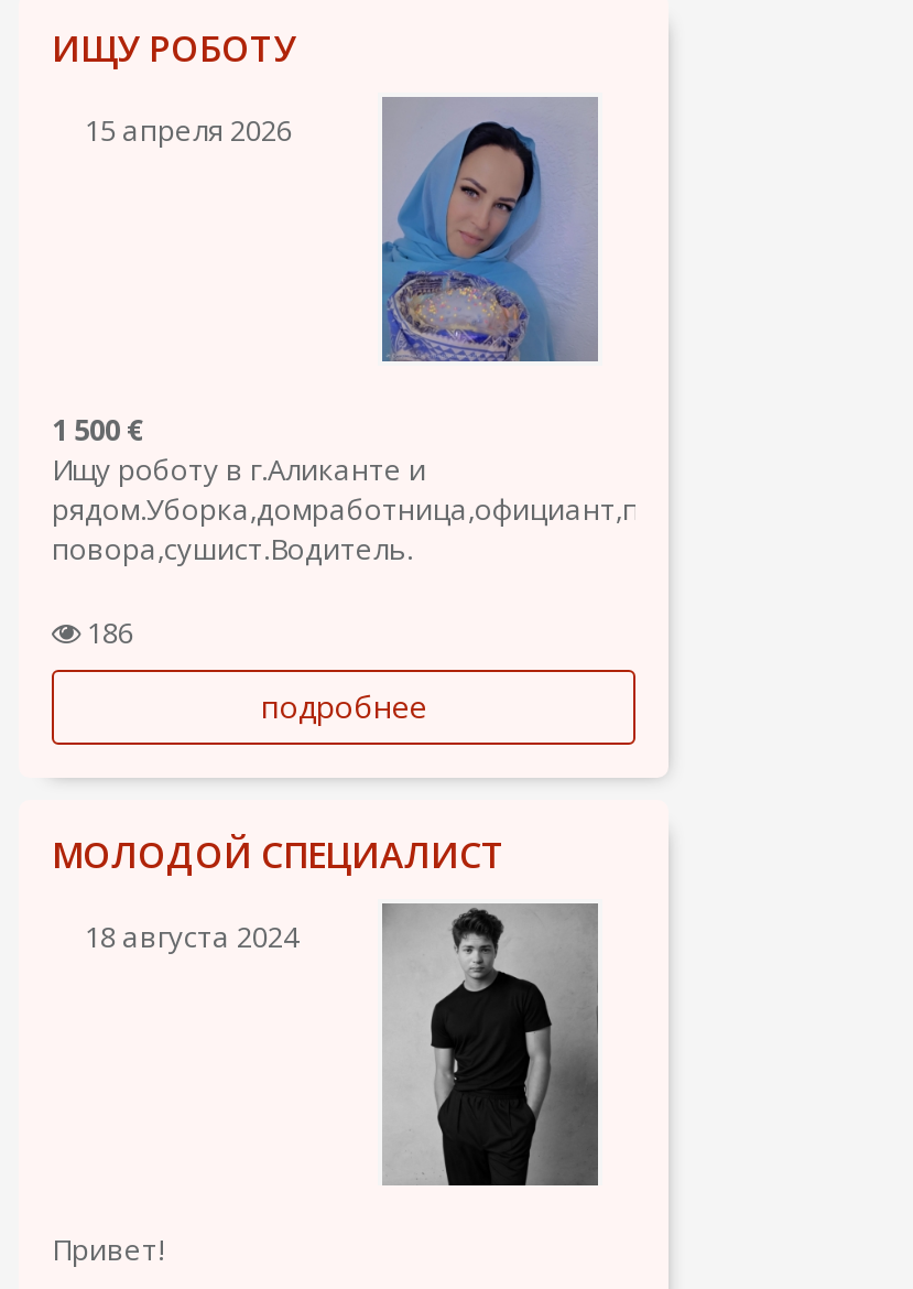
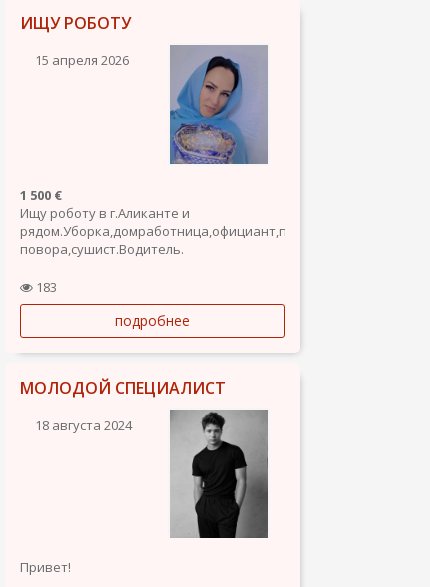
- 186
+ 183
